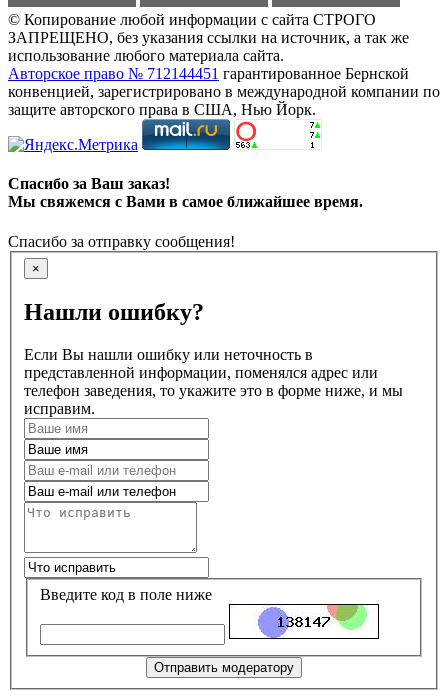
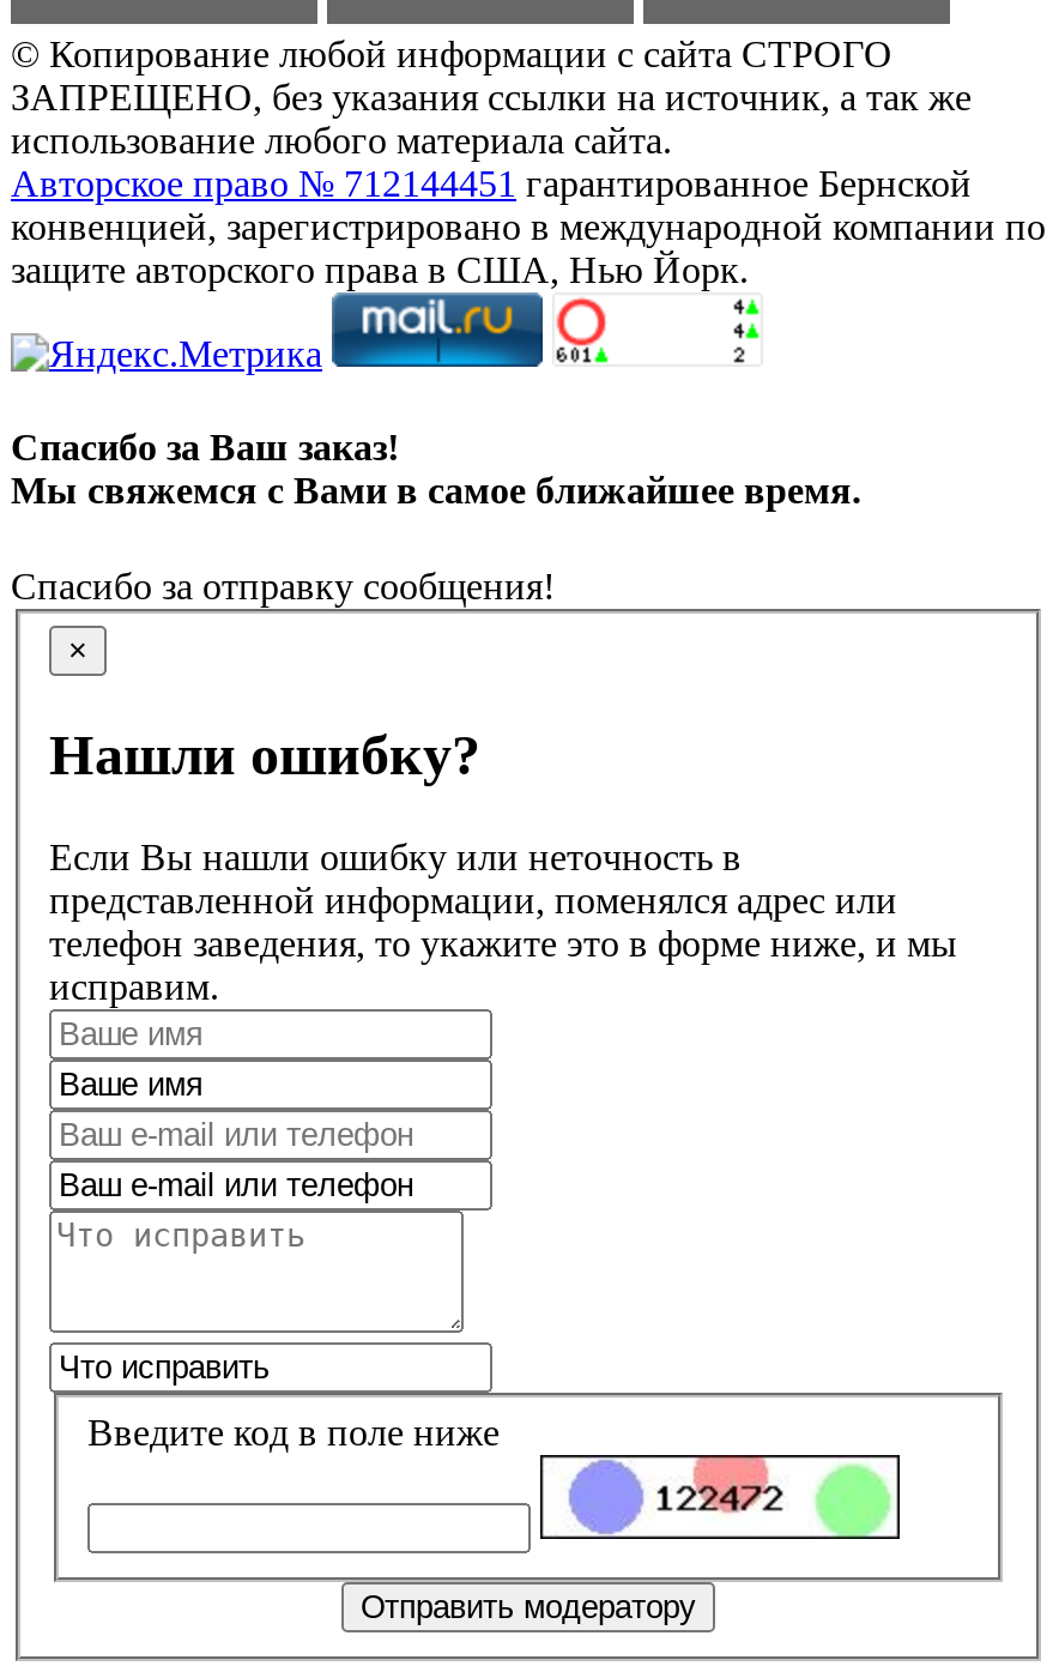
- [image]
+ [image]
